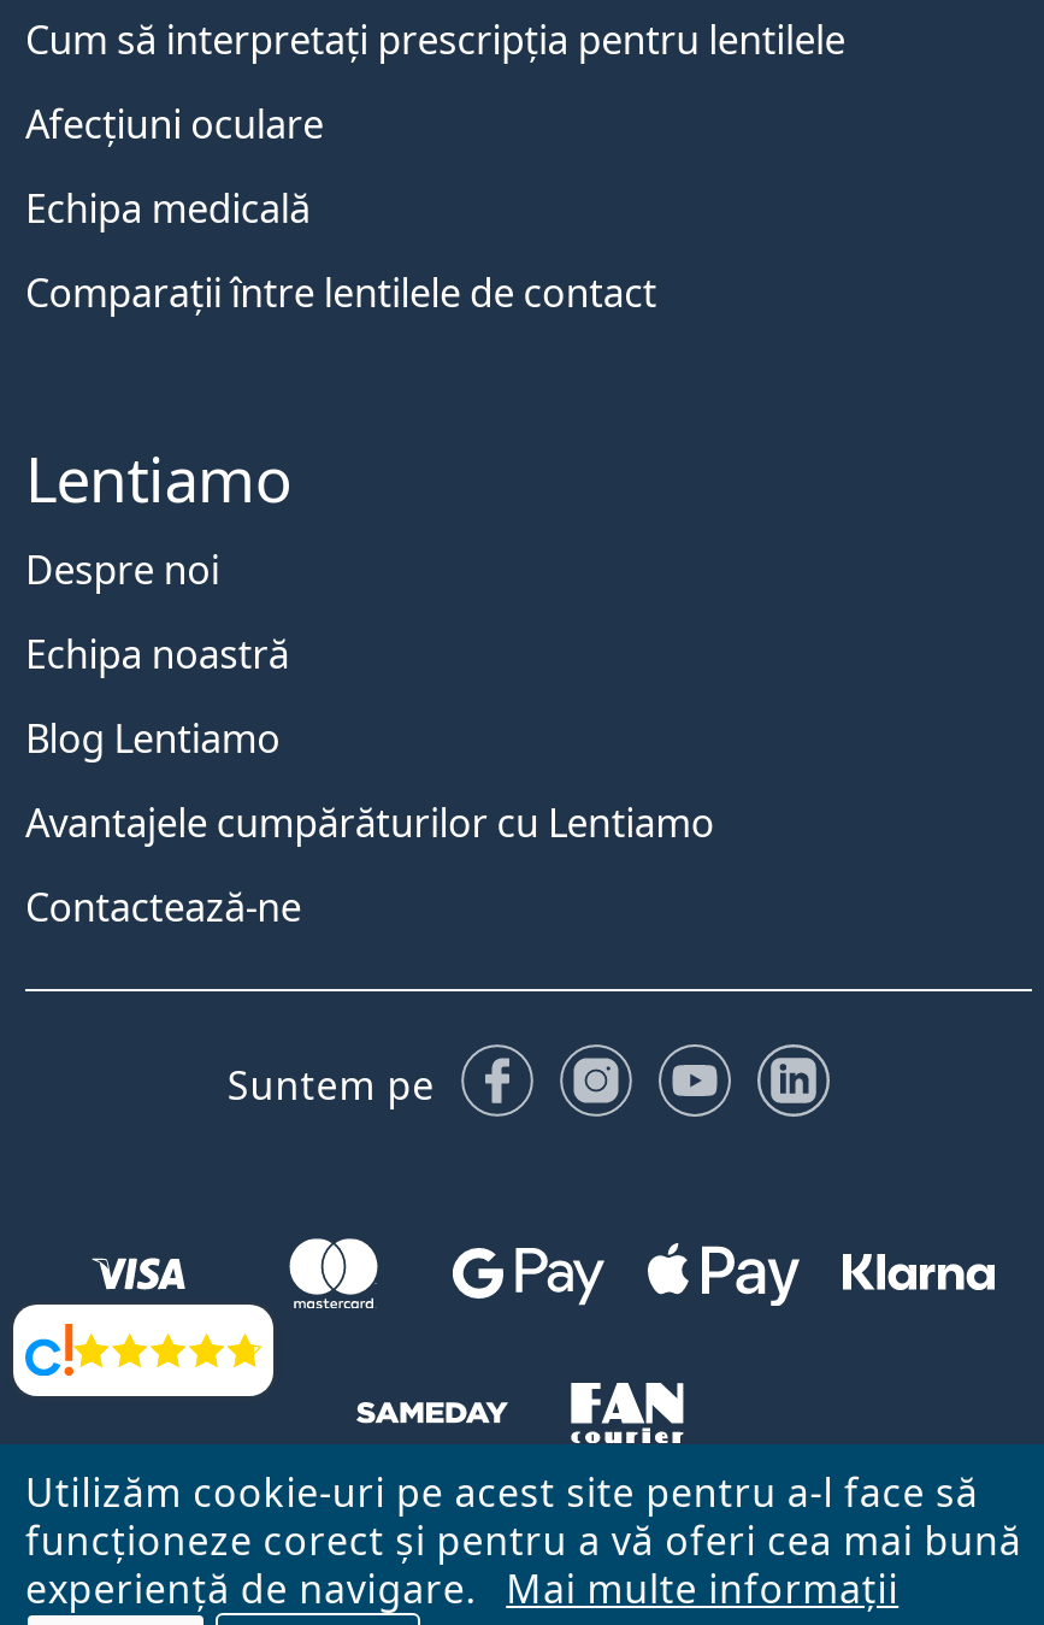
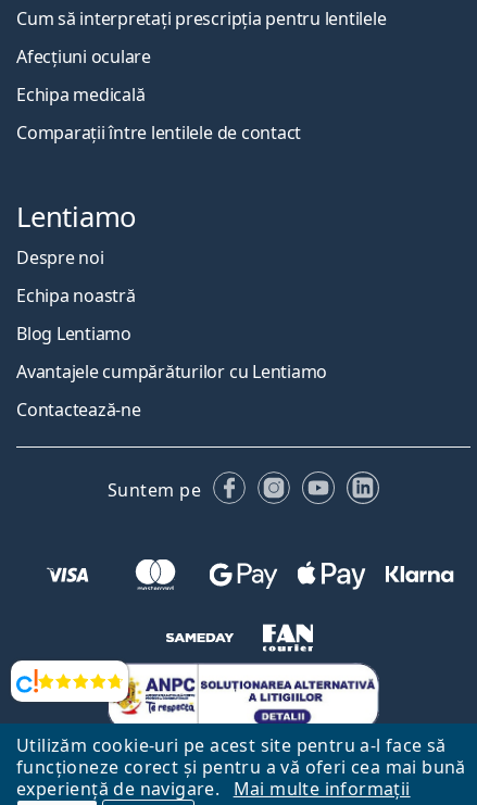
- [image]
+ [image]
